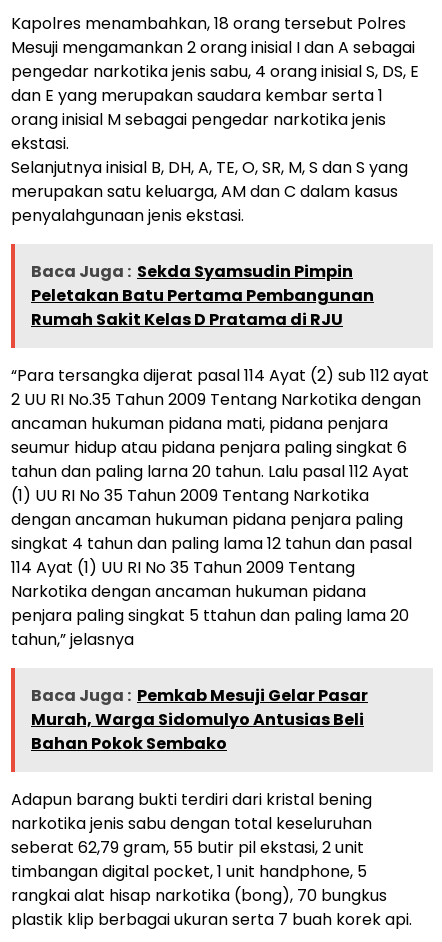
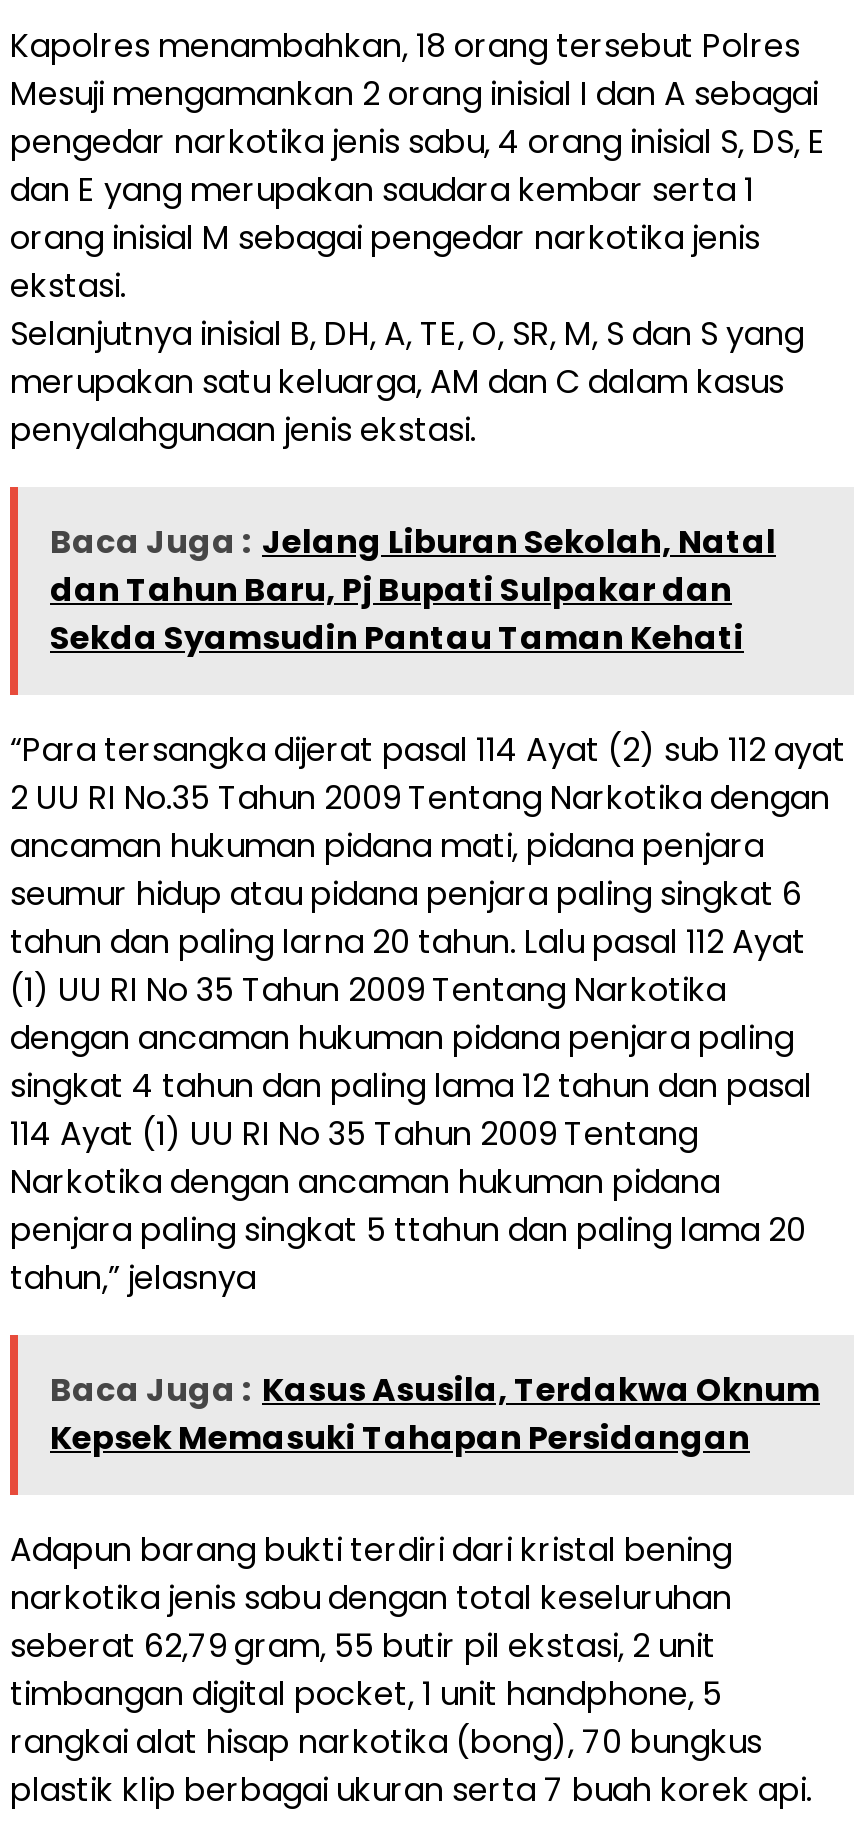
- Baca Juga : Sekda Syamsudin Pimpin
- Peletakan Batu Pertama Pembangunan
- Rumah Sakit Kelas D Pratama di RJU
+ Baca Juga : Jelang Liburan Sekolah, Natal
+ dan Tahun Baru, Pj Bupati Sulpakar dan
+ Sekda Syamsudin Pantau Taman Kehati

- Baca Juga : Pemkab Mesuji Gelar Pasar
- Murah, Warga Sidomulyo Antusias Beli
- Bahan Pokok Sembako
+ Baca Juga : Kasus Asusila, Terdakwa Oknum
+ Kepsek Memasuki Tahapan Persidangan
